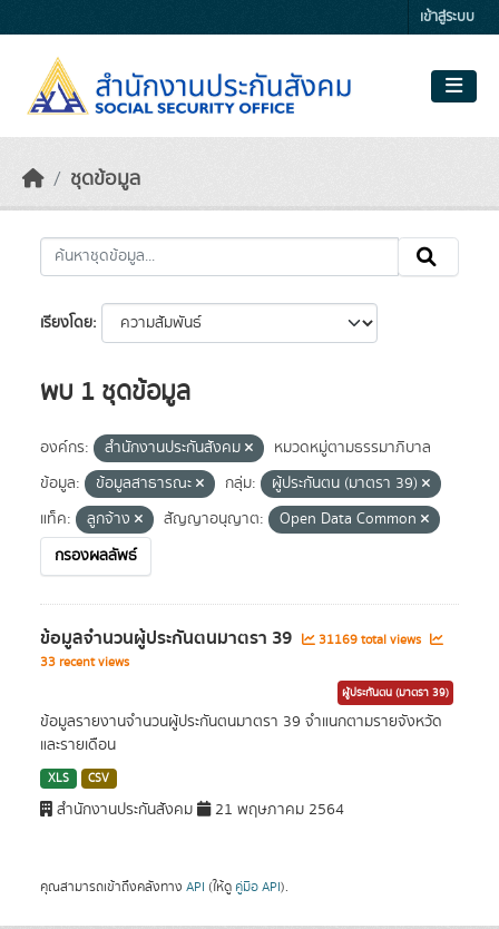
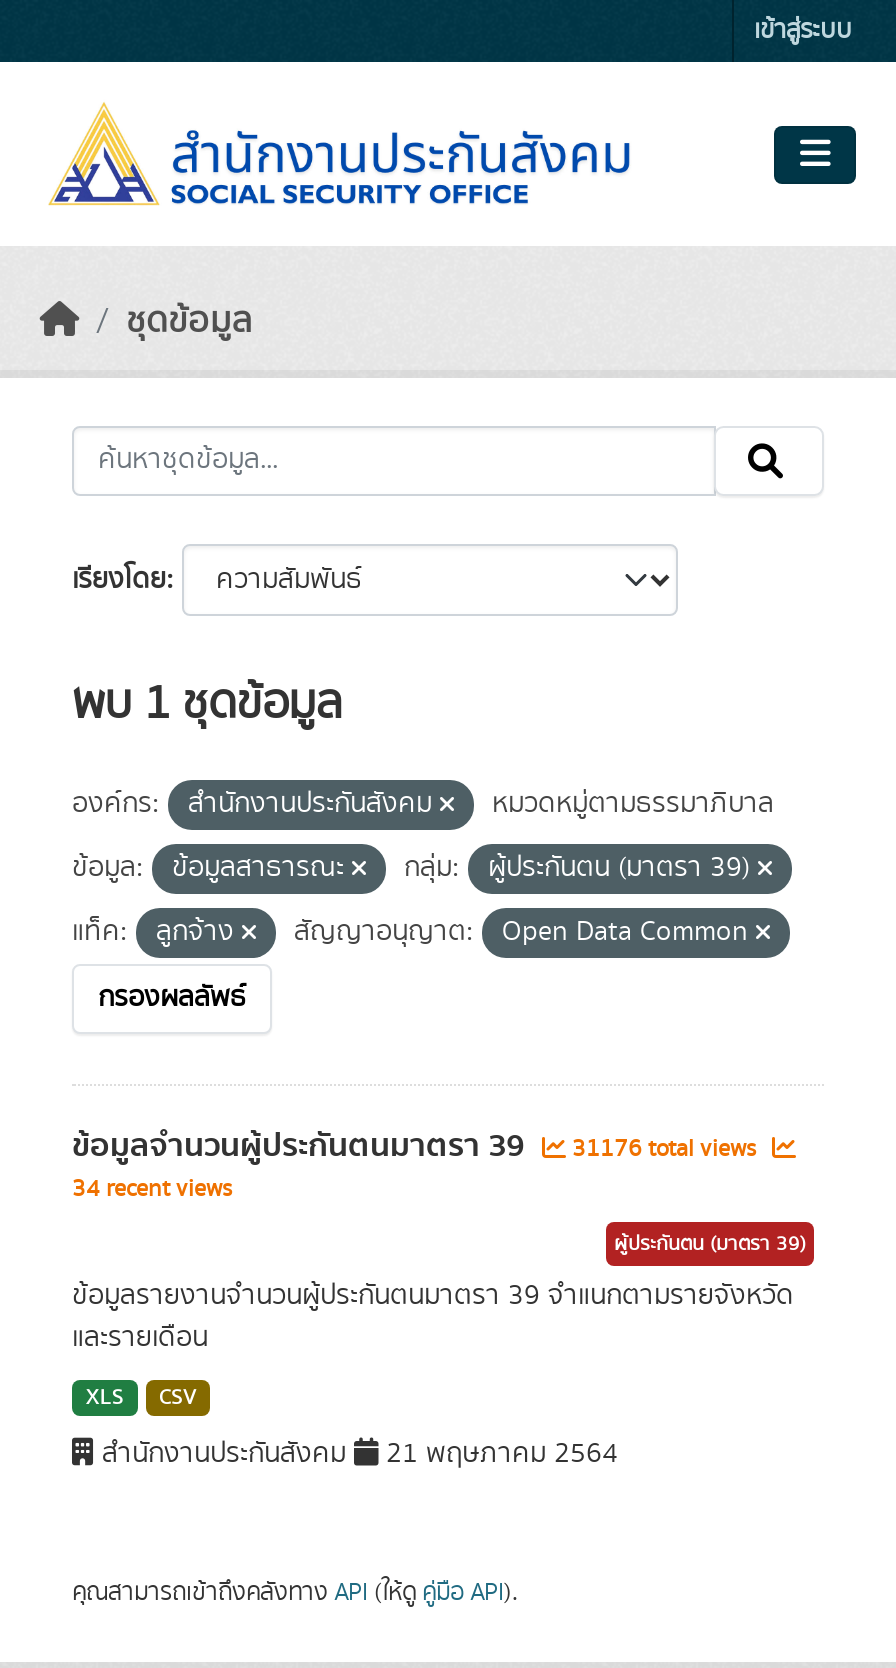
- ข้อมูลจำนวนผู้ประกันตนมาตรา 39 31169 total views
+ ข้อมูลจำนวนผู้ประกันตนมาตรา 39 31176 total views

- 33 recent views
+ 34 recent views
